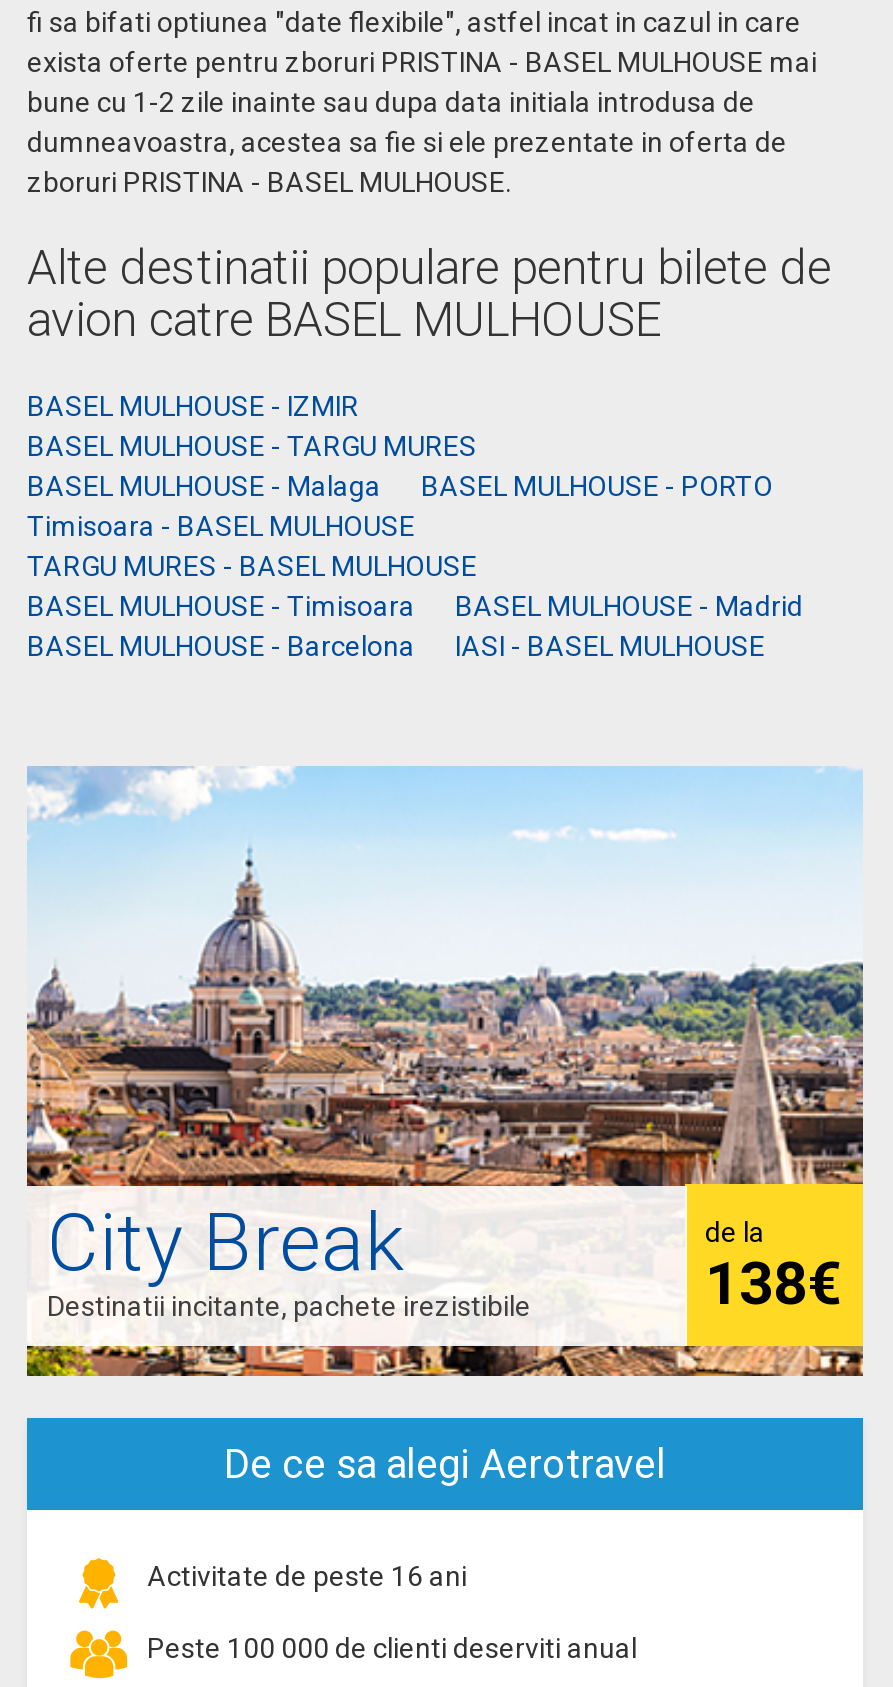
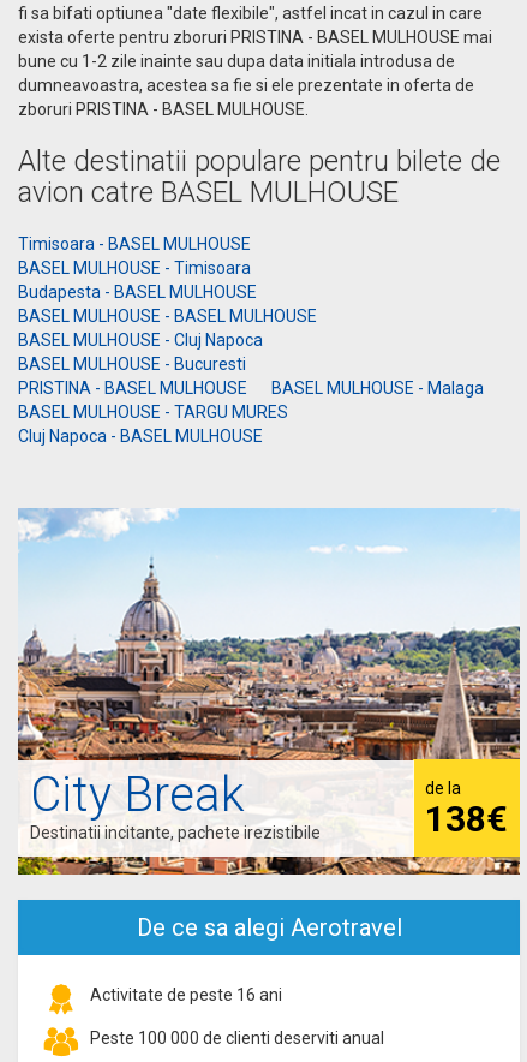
- BASEL MULHOUSE - IZMIR
- BASEL MULHOUSE - PORTO

moved down: BASEL MULHOUSE - Malaga | BASEL MULHOUSE - TARGU MURES

moved up: Timisoara - BASEL MULHOUSE

- TARGU MURES - BASEL MULHOUSE

- BASEL MULHOUSE - Madrid
- BASEL MULHOUSE - Barcelona
- IASI - BASEL MULHOUSE
+ Budapesta - BASEL MULHOUSE
+ BASEL MULHOUSE - BASEL MULHOUSE
+ BASEL MULHOUSE - Cluj Napoca
+ BASEL MULHOUSE - Bucuresti
+ PRISTINA - BASEL MULHOUSE
+ Cluj Napoca - BASEL MULHOUSE

moved up: BASEL MULHOUSE - Timisoara
